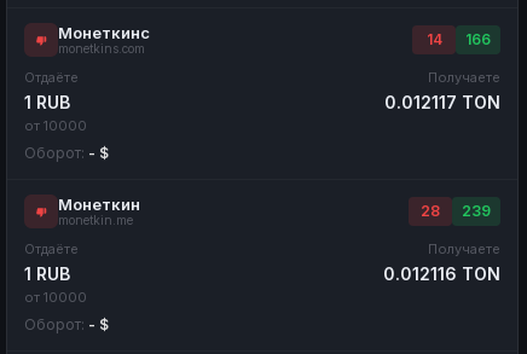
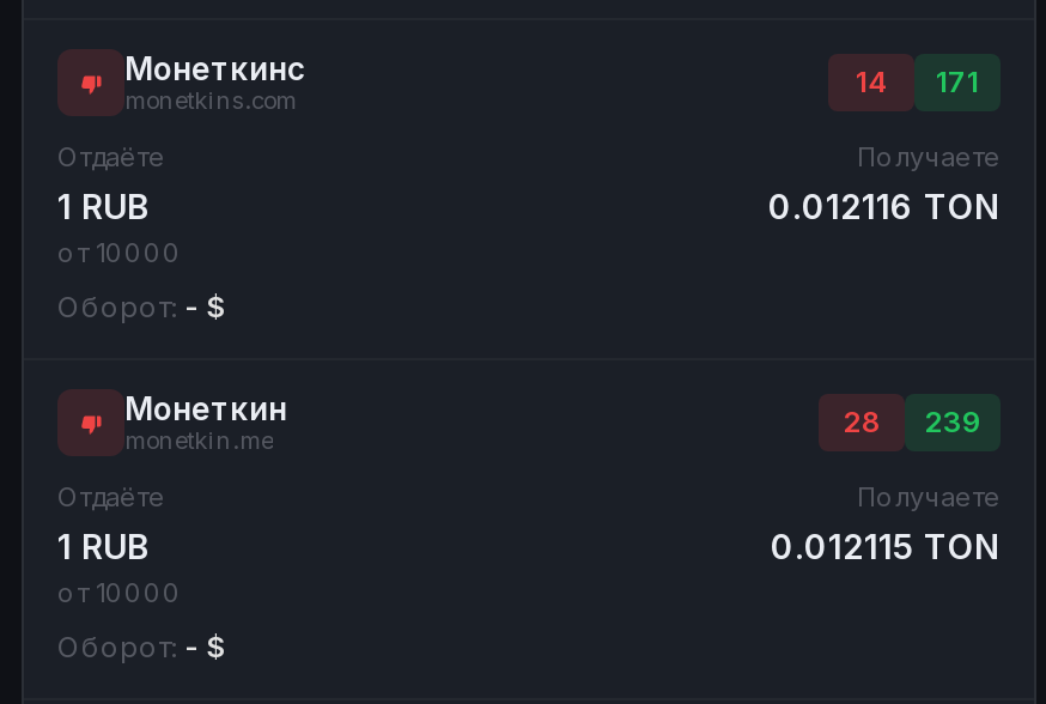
- 14 166
+ 14 171

- 0.012117 TON
+ 0.012116 TON

- 0.012116 TON
+ 0.012115 TON
